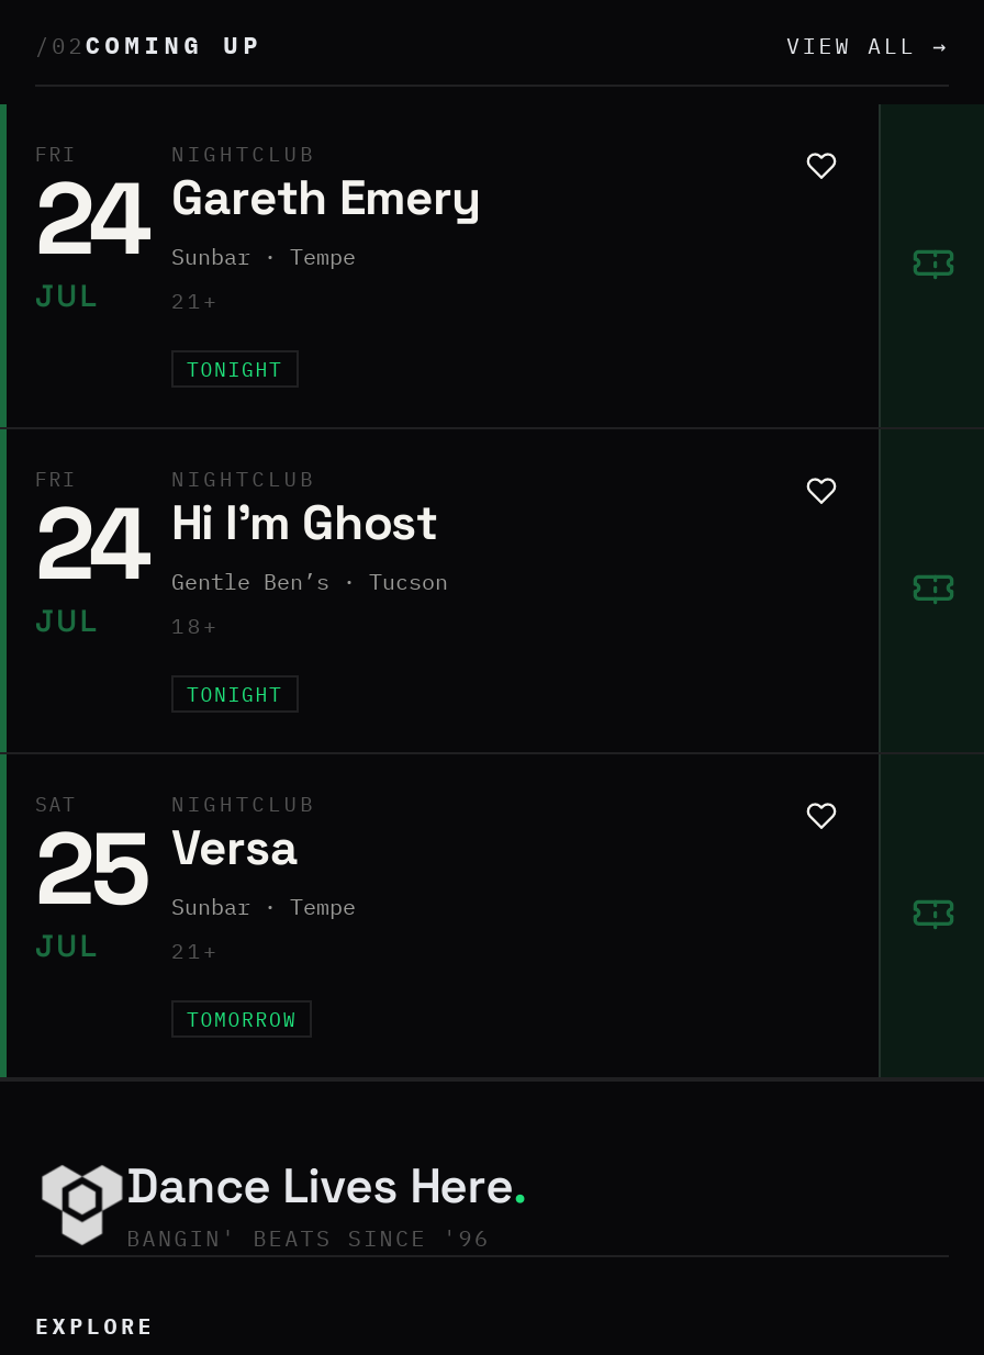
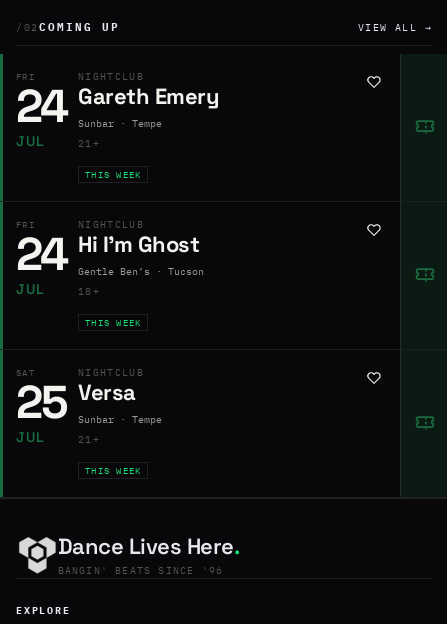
- TONIGHT
+ THIS WEEK

- TONIGHT
+ THIS WEEK

- TOMORROW
+ THIS WEEK
